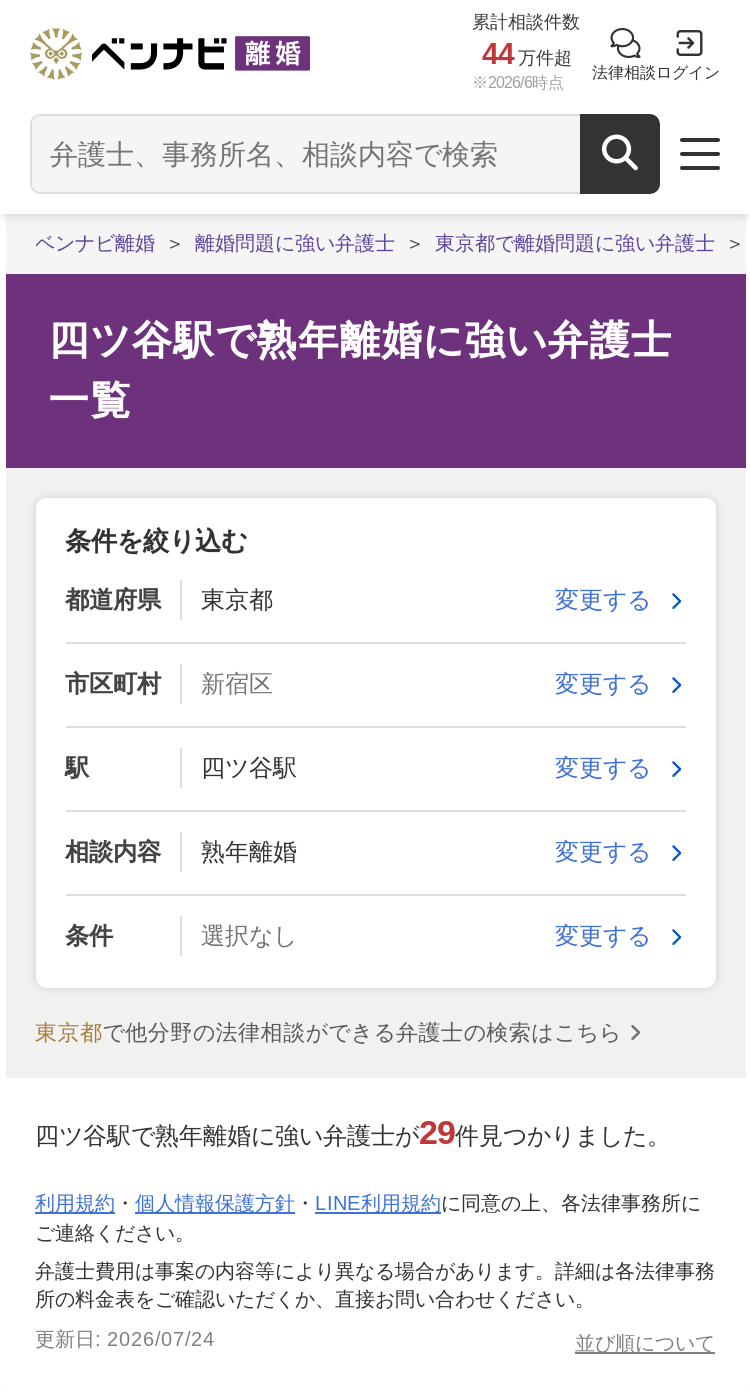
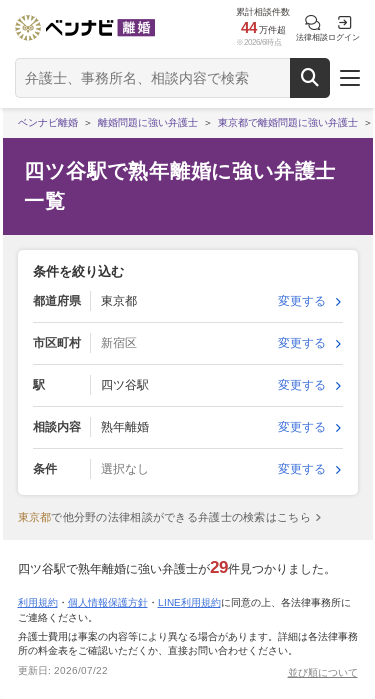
- 更新日: 2026/07/24
+ 更新日: 2026/07/22
